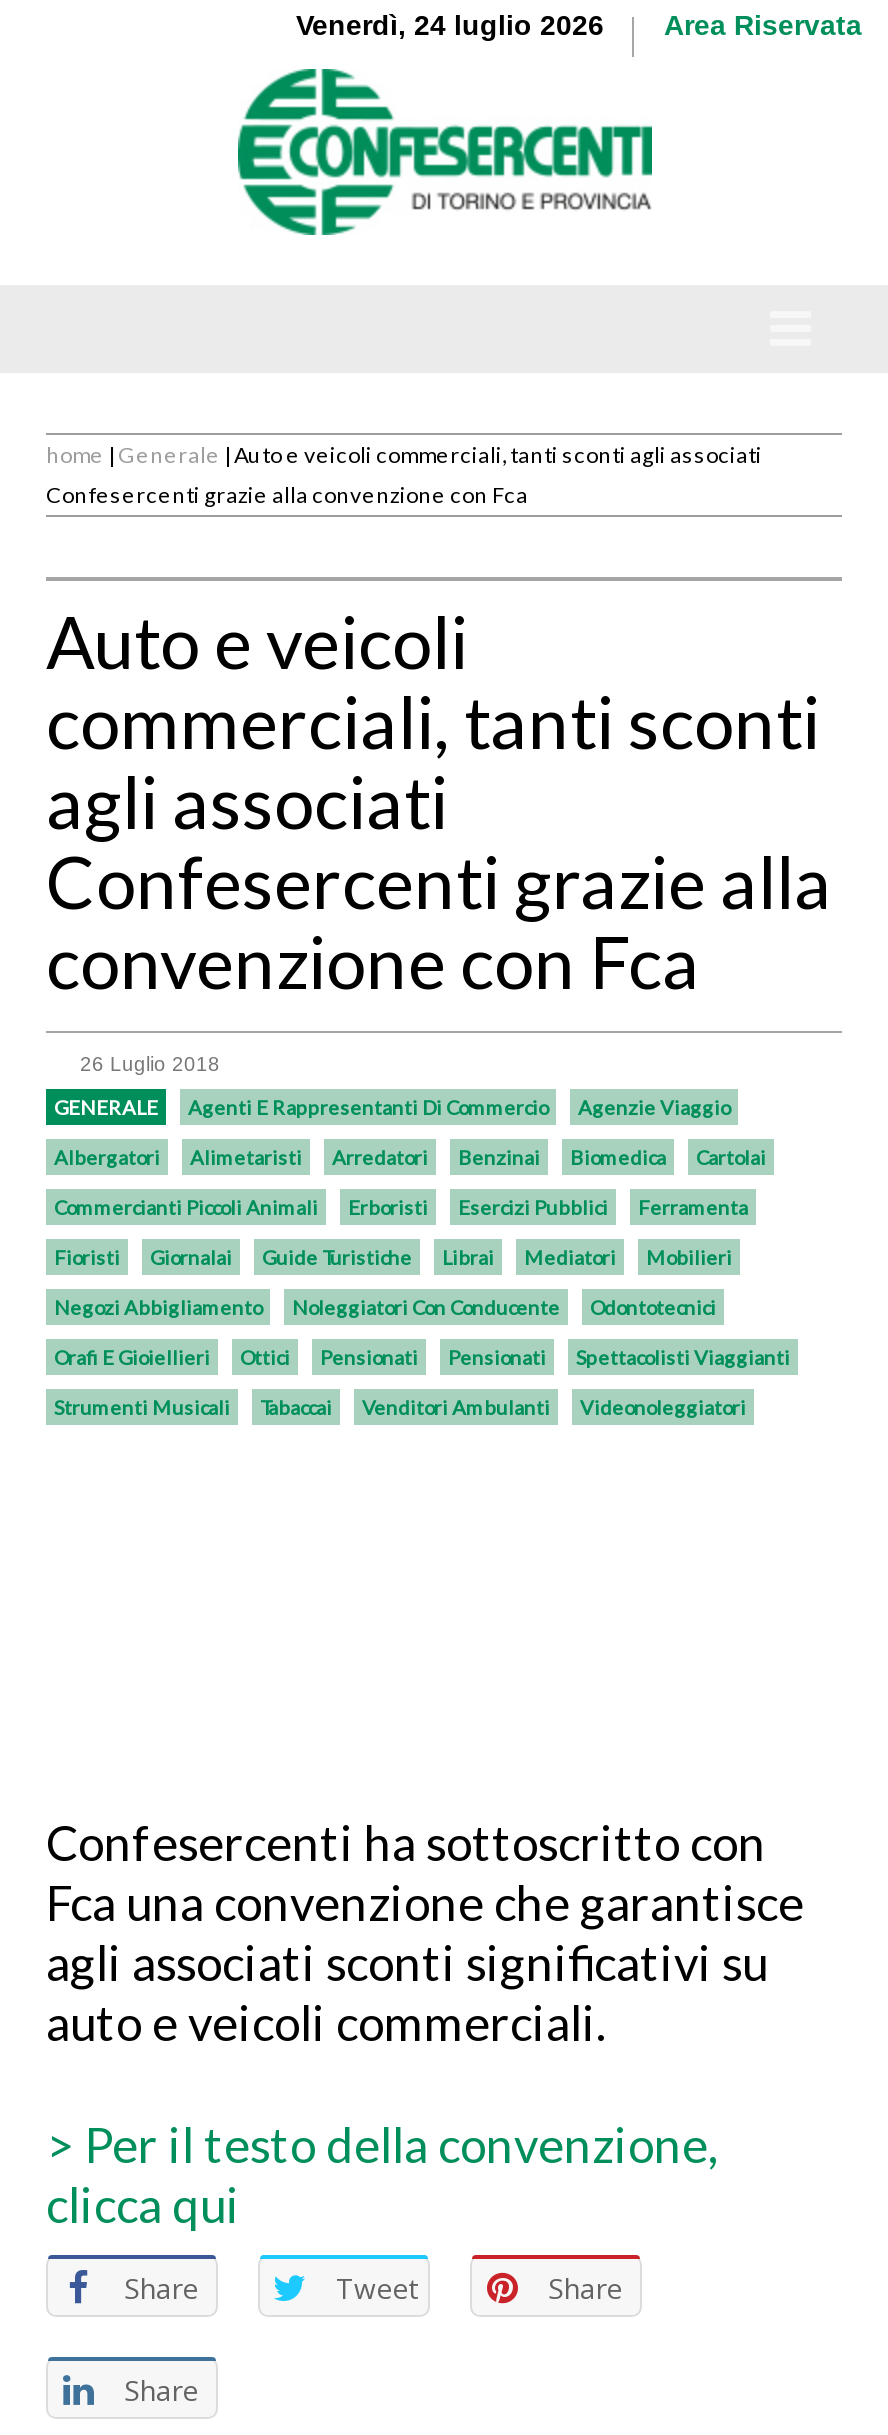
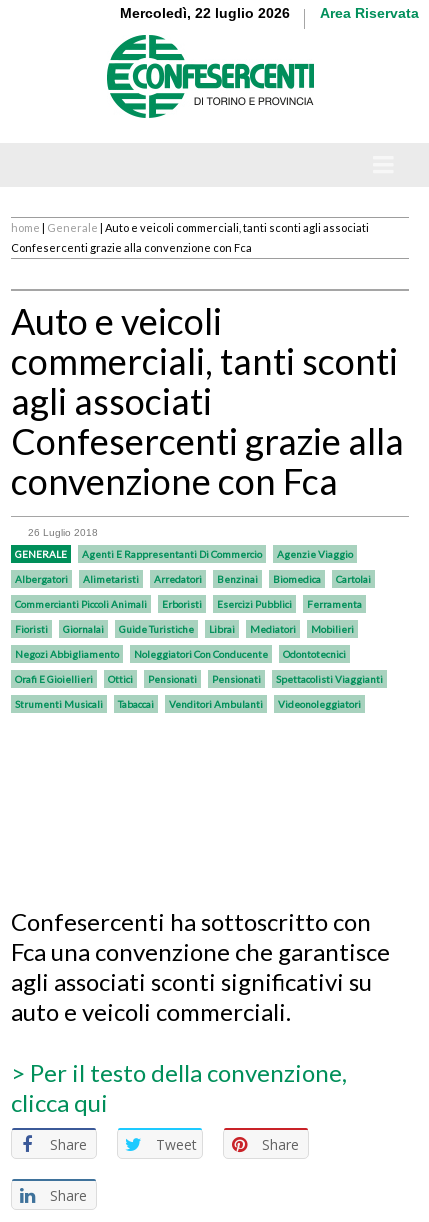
- Venerdì, 24 luglio 2026
+ Mercoledì, 22 luglio 2026
